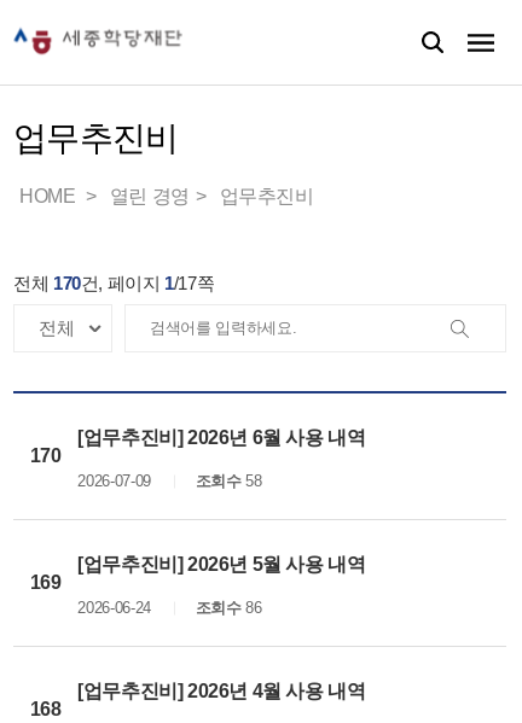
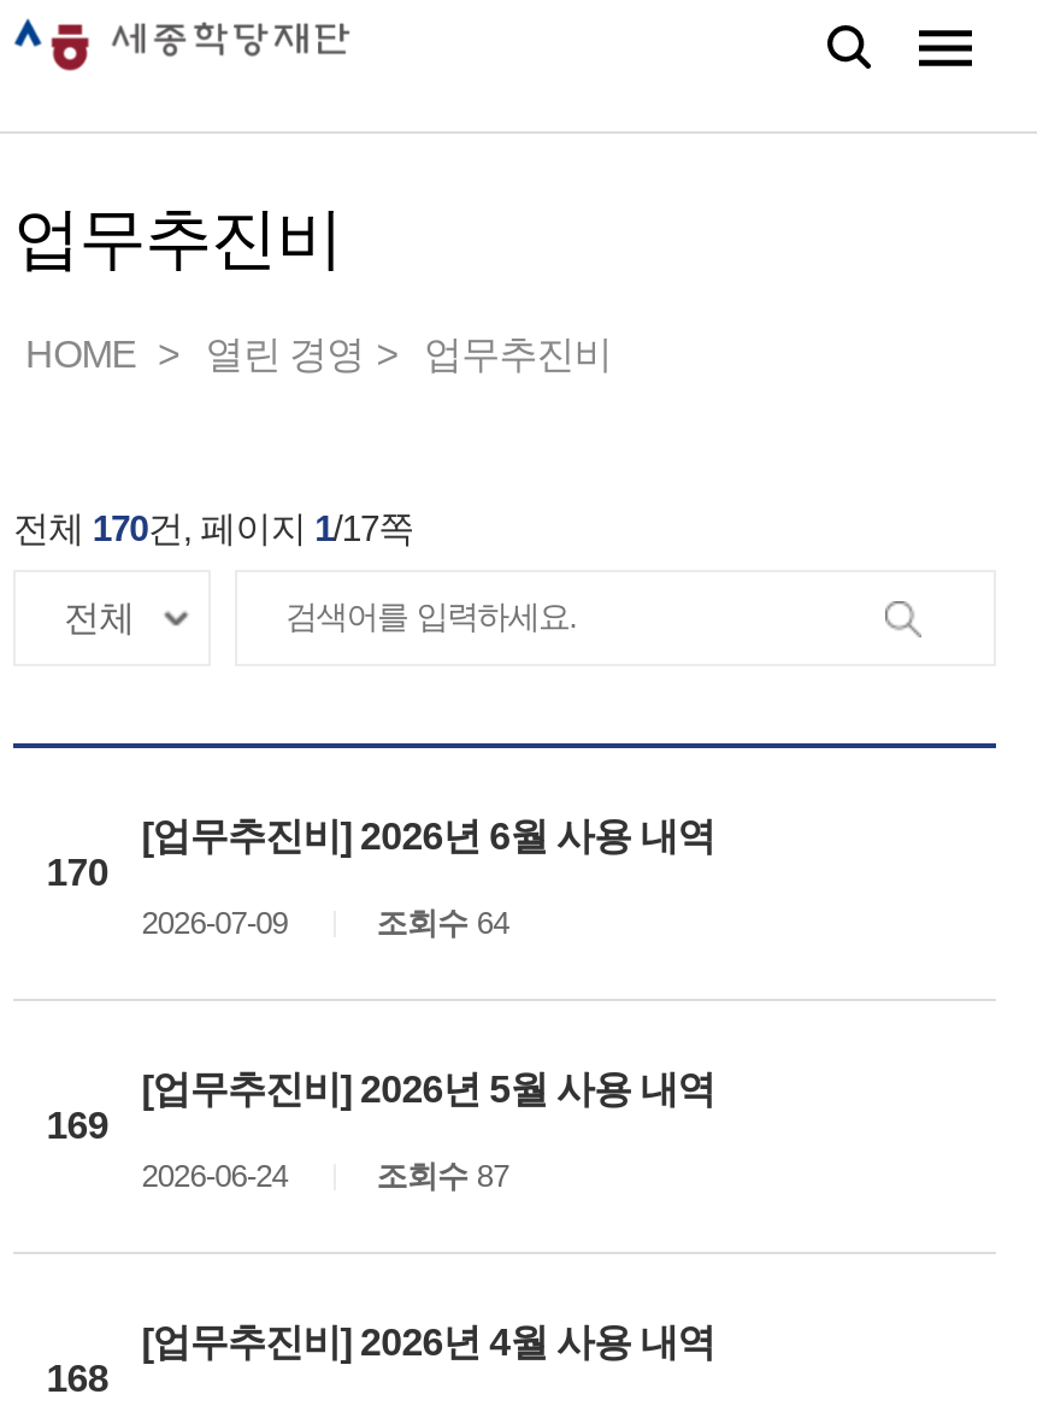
- 조회수 58
+ 조회수 64

- 조회수 86
+ 조회수 87
